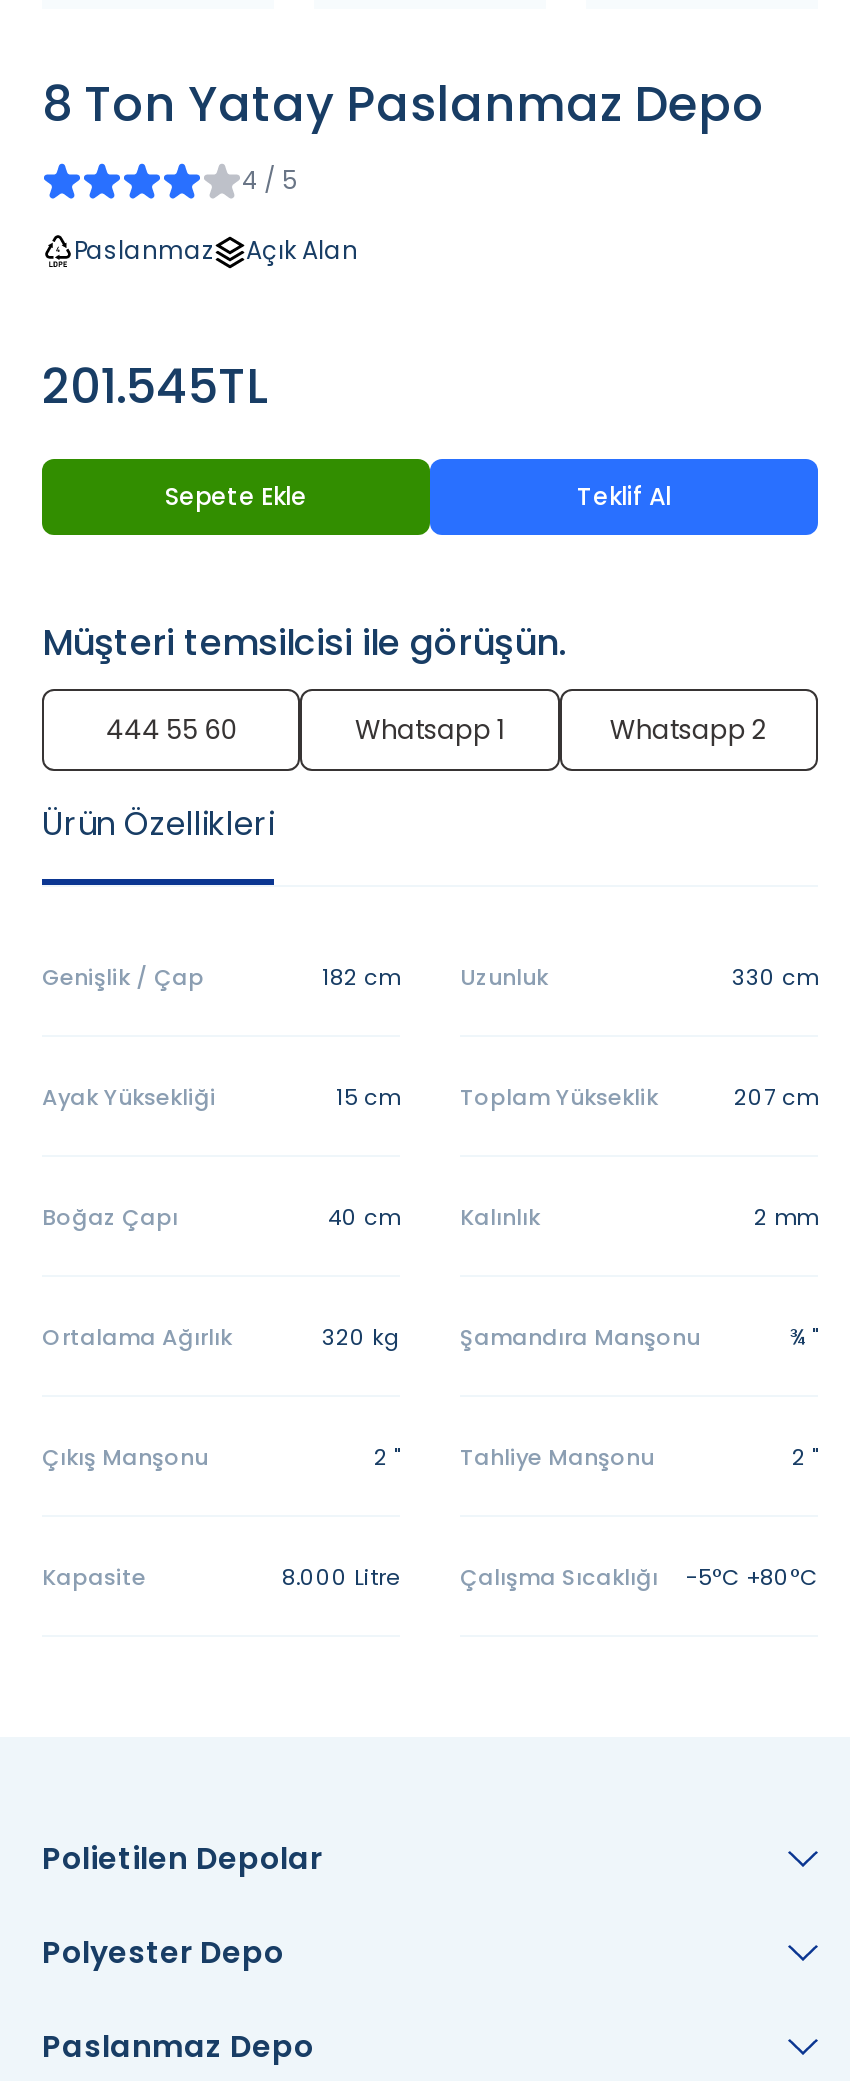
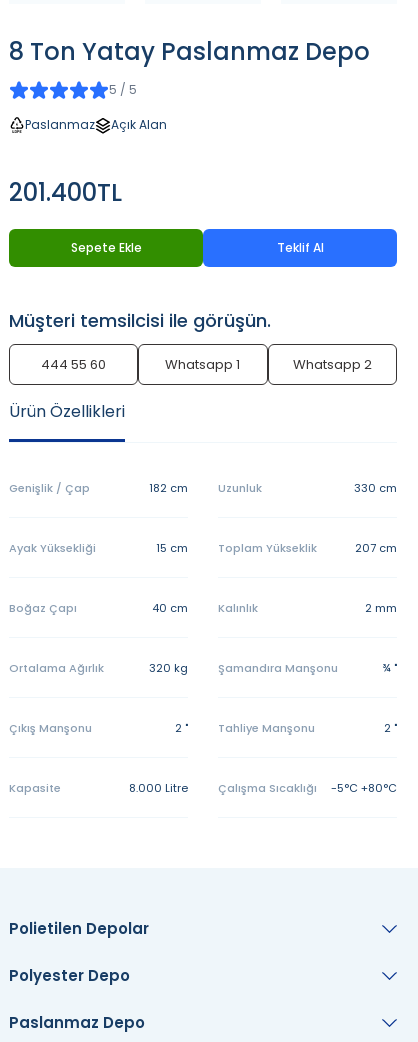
- 4 / 5
+ 5 / 5

- 201.545TL
+ 201.400TL
